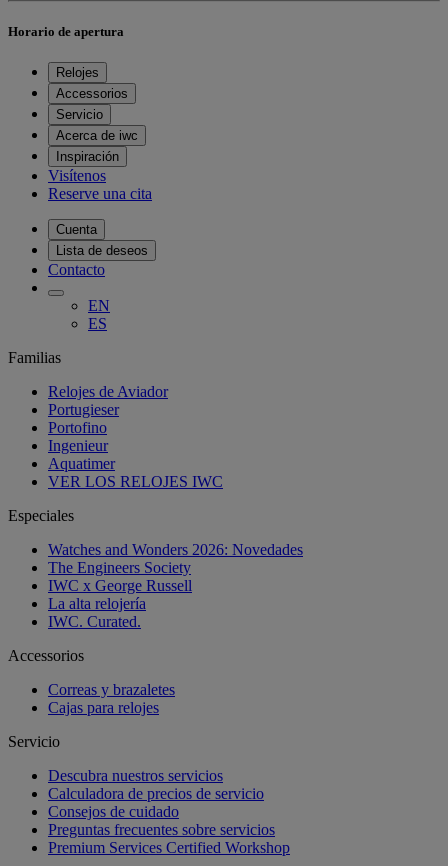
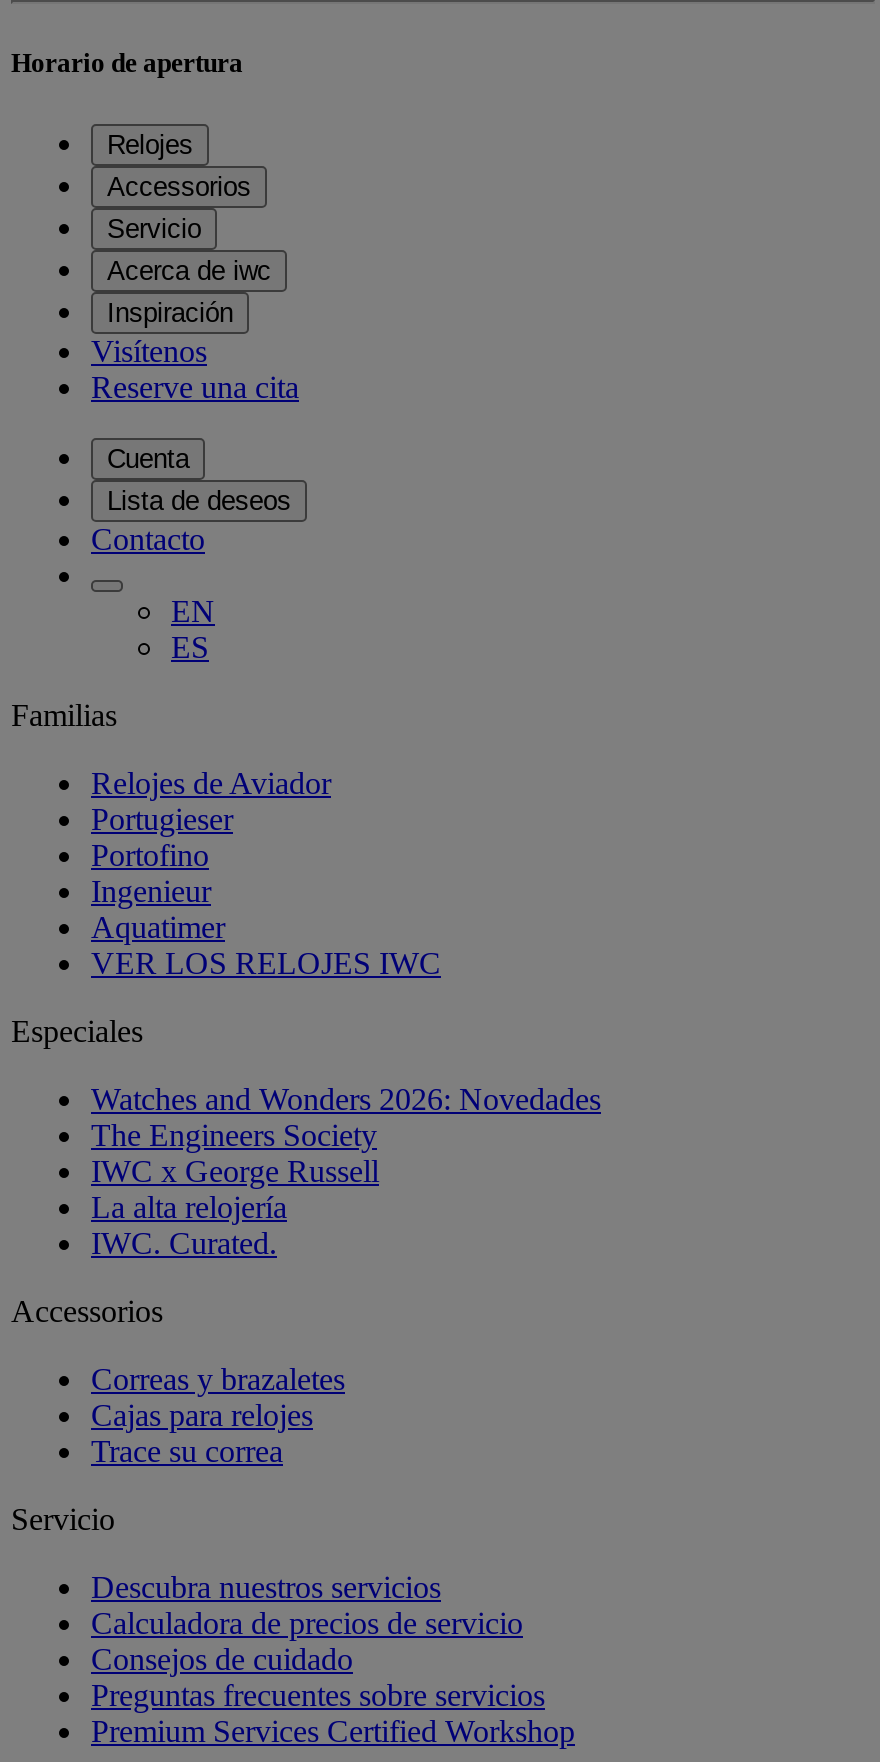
+ Trace su correa
